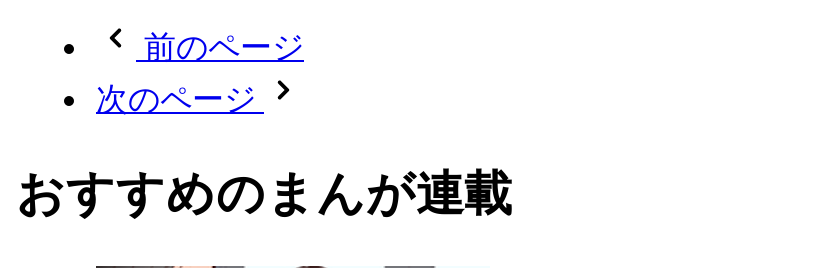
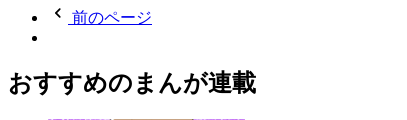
- 次のページ
